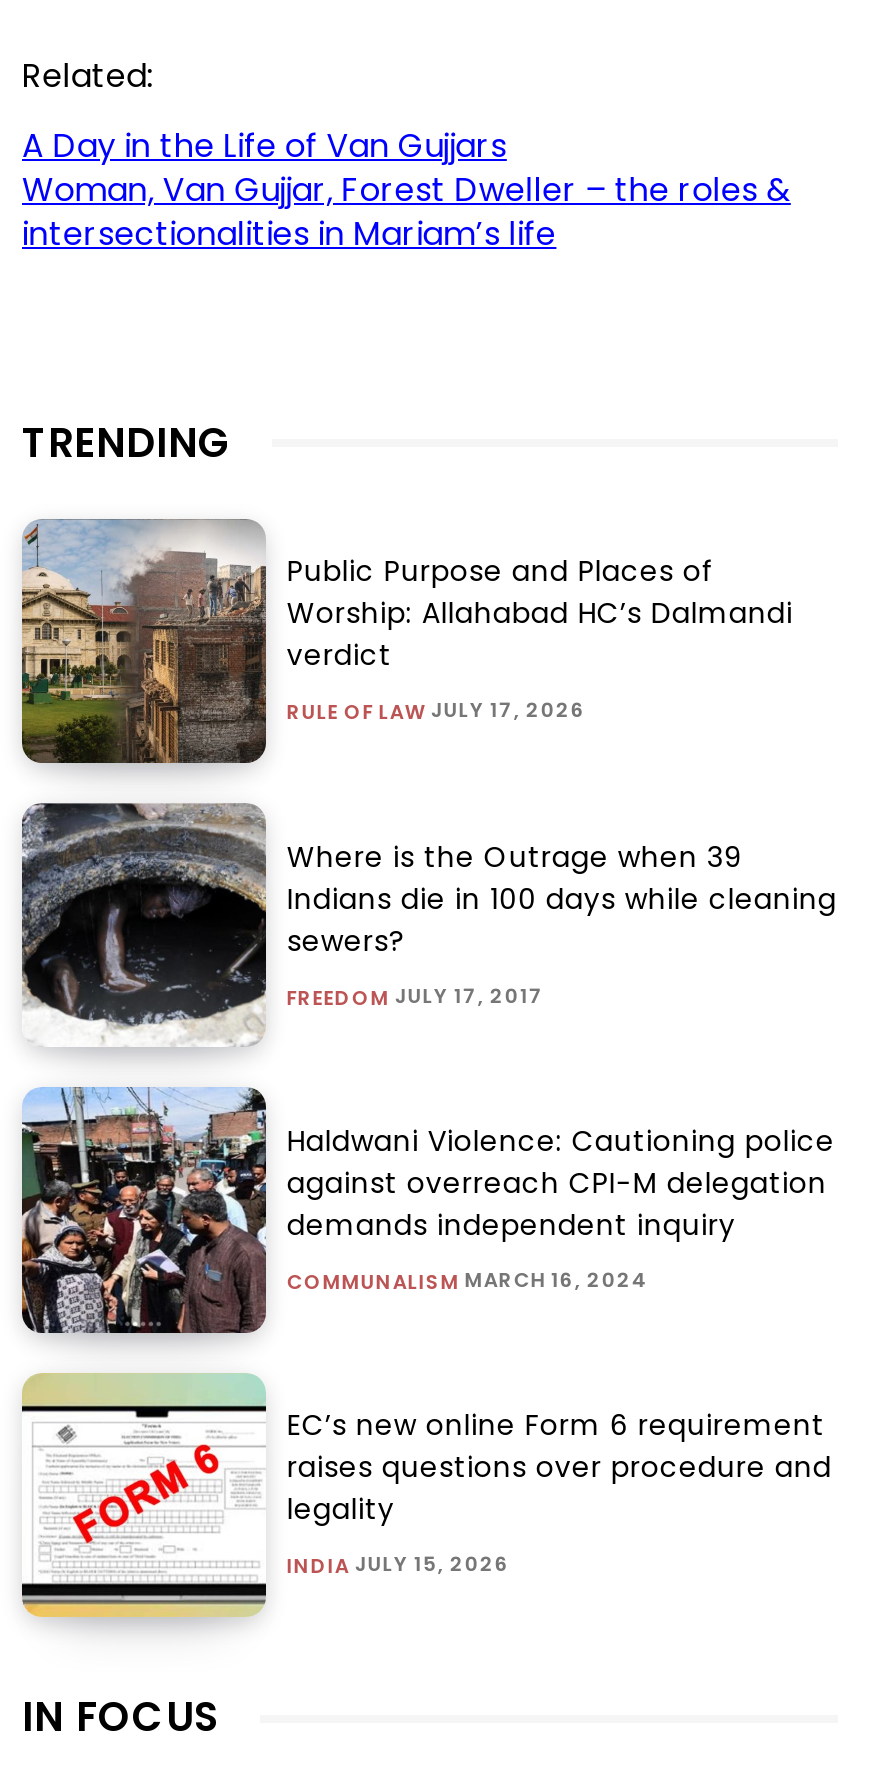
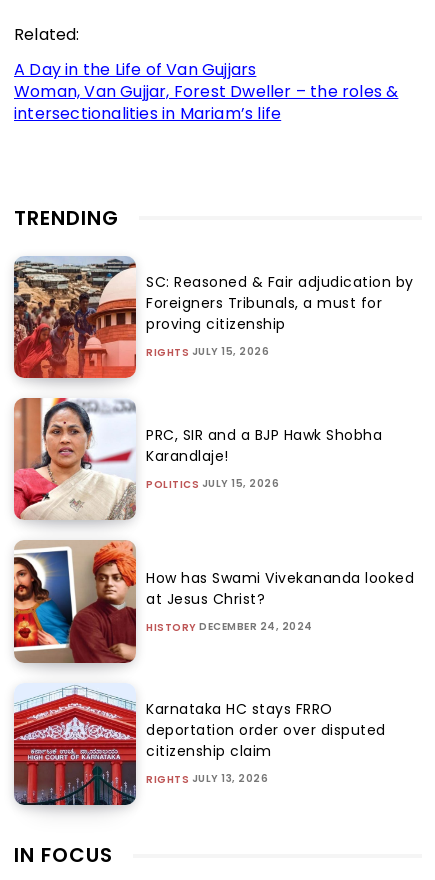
- [image]
- Public Purpose and Places of
- Worship: Allahabad HC’s Dalmandi
- verdict
+ [image]
+ SC: Reasoned & Fair adjudication by
+ Foreigners Tribunals, a must for
+ proving citizenship

- RULE OF LAW JULY 17, 2026
+ RIGHTS JULY 15, 2026

- [image]
- Where is the Outrage when 39
- Indians die in 100 days while cleaning
- sewers?
+ [image]
+ PRC, SIR and a BJP Hawk Shobha
+ Karandlaje!

- FREEDOM JULY 17, 2017
+ POLITICS JULY 15, 2026

- [image]
- Haldwani Violence: Cautioning police
- against overreach CPI-M delegation
- demands independent inquiry
+ [image]
+ How has Swami Vivekananda looked
+ at Jesus Christ?

- COMMUNALISM MARCH 16, 2024
+ HISTORY DECEMBER 24, 2024

- [image]
- EC’s new online Form 6 requirement
- raises questions over procedure and
- legality
+ [image]
+ Karnataka HC stays FRRO
+ deportation order over disputed
+ citizenship claim

- INDIA JULY 15, 2026
+ RIGHTS JULY 13, 2026
